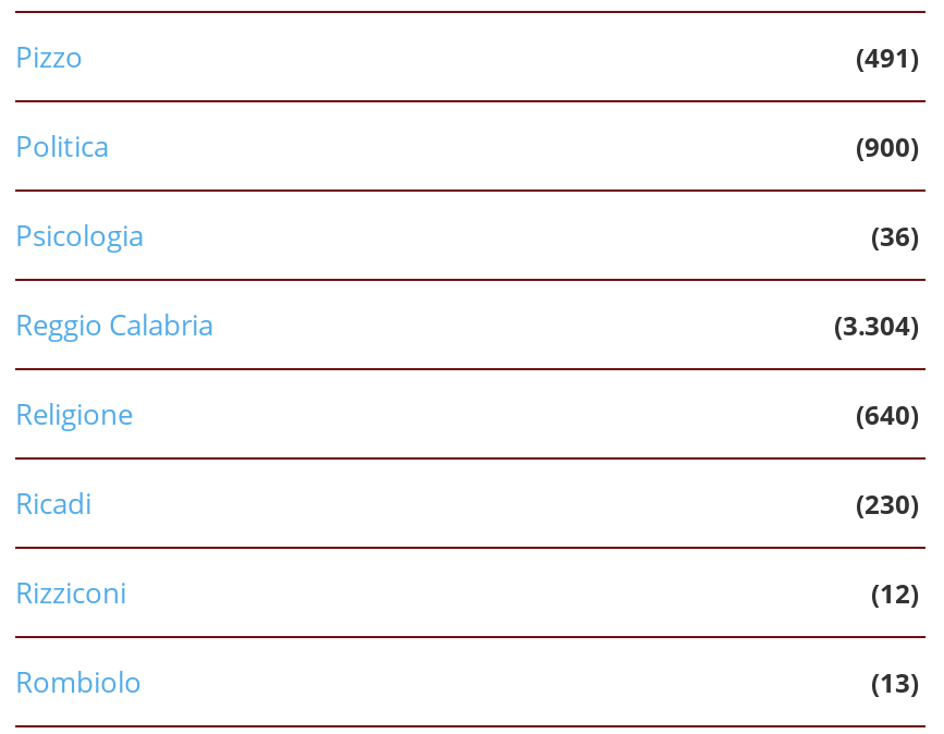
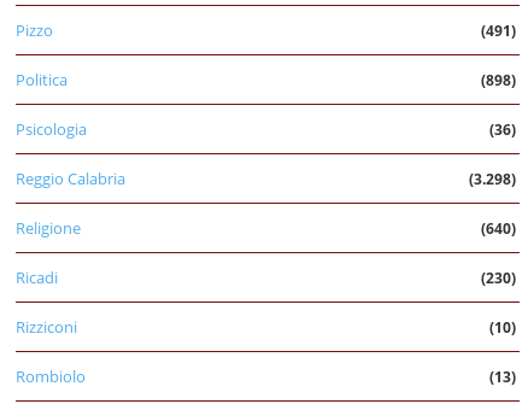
- (900)
+ (898)

- (3.304)
+ (3.298)

- (12)
+ (10)
